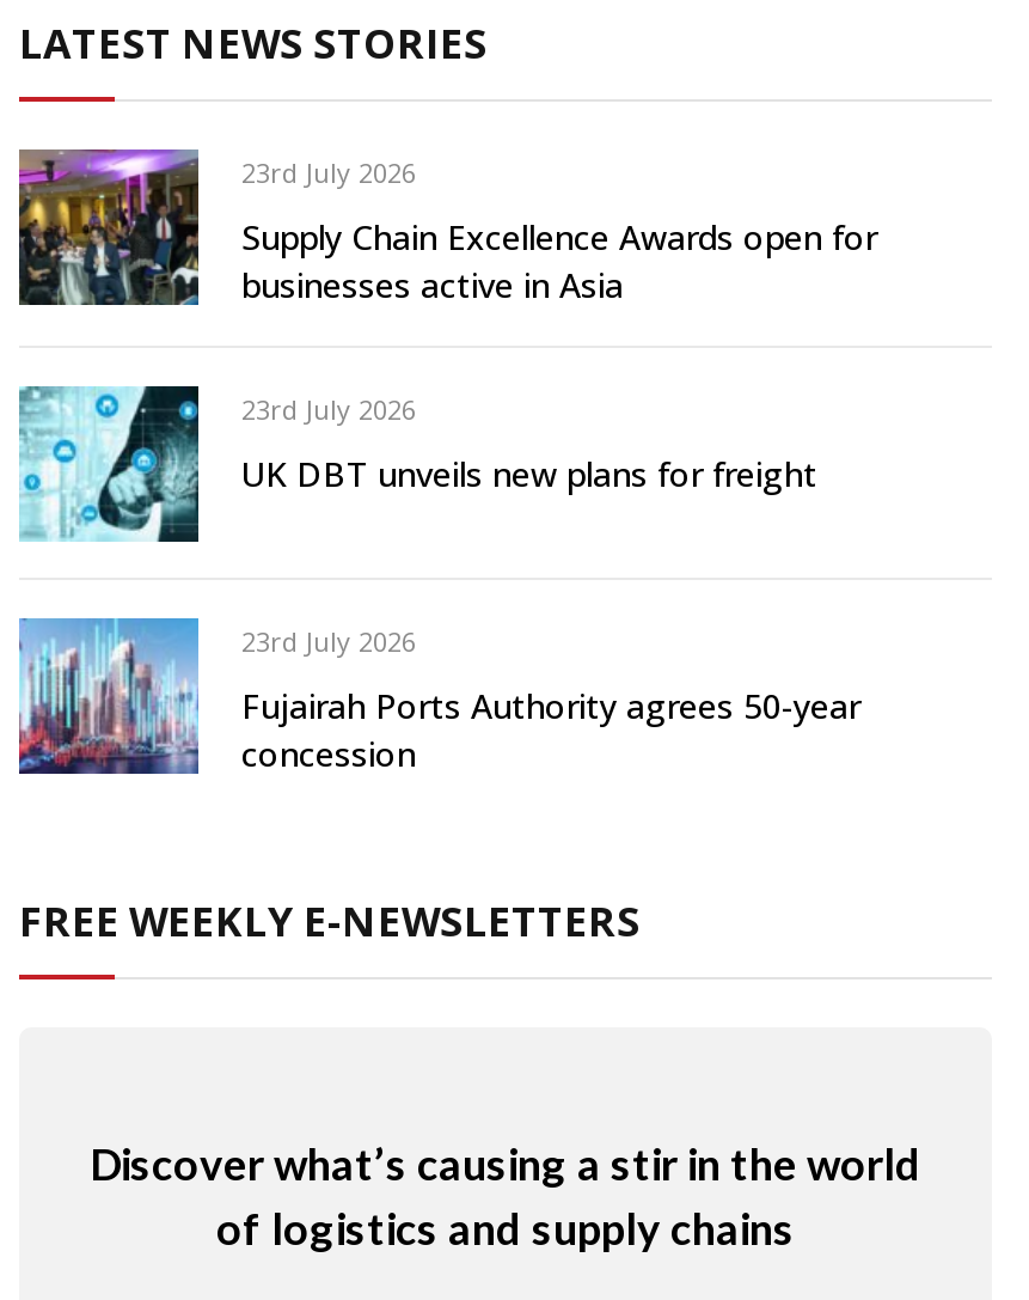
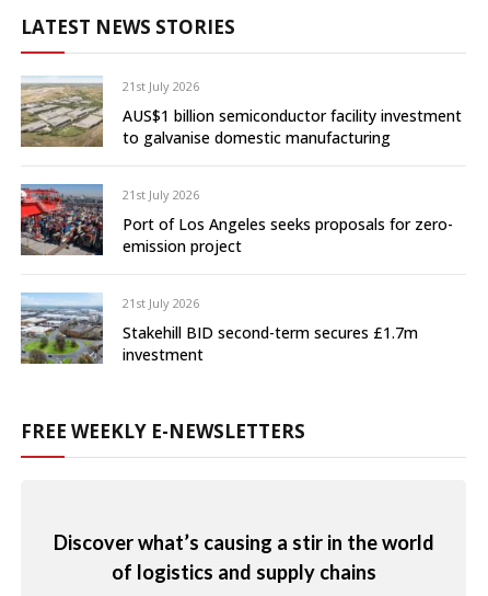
- [image]
- 23rd July 2026
+ [image]
+ 21st July 2026

- Supply Chain Excellence Awards open for
- businesses active in Asia
+ AUS$1 billion semiconductor facility investment
+ to galvanise domestic manufacturing

- [image]
- 23rd July 2026
+ [image]
+ 21st July 2026

- UK DBT unveils new plans for freight
+ Port of Los Angeles seeks proposals for zero-
+ emission project

- [image]
- 23rd July 2026
+ [image]
+ 21st July 2026

- Fujairah Ports Authority agrees 50-year
- concession
+ Stakehill BID second-term secures £1.7m
+ investment
